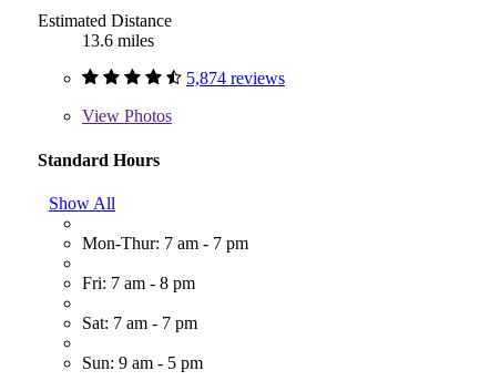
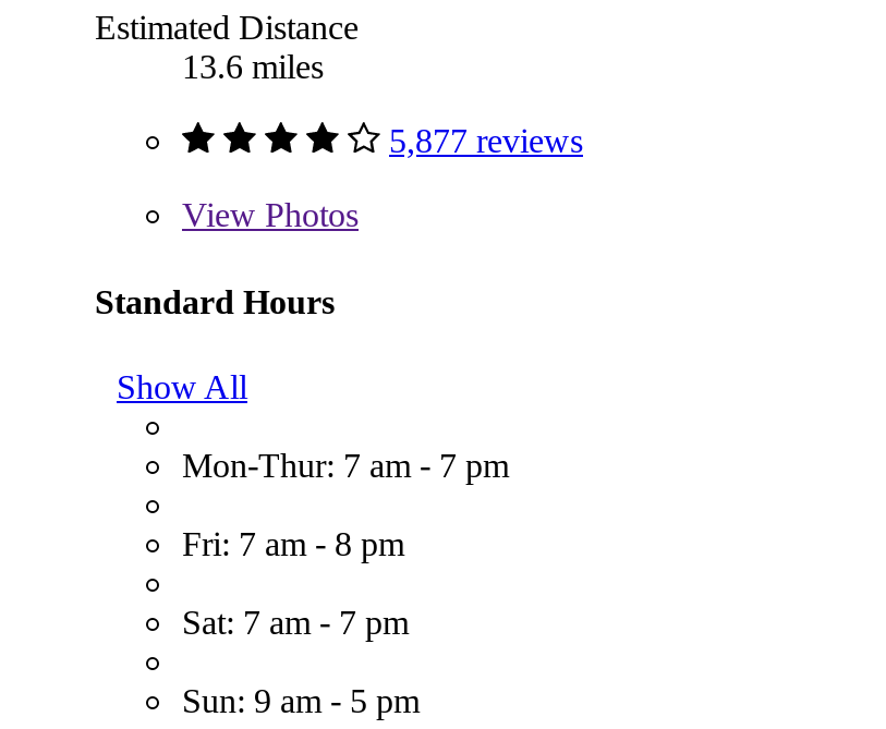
- 5,874 reviews
+ 5,877 reviews
